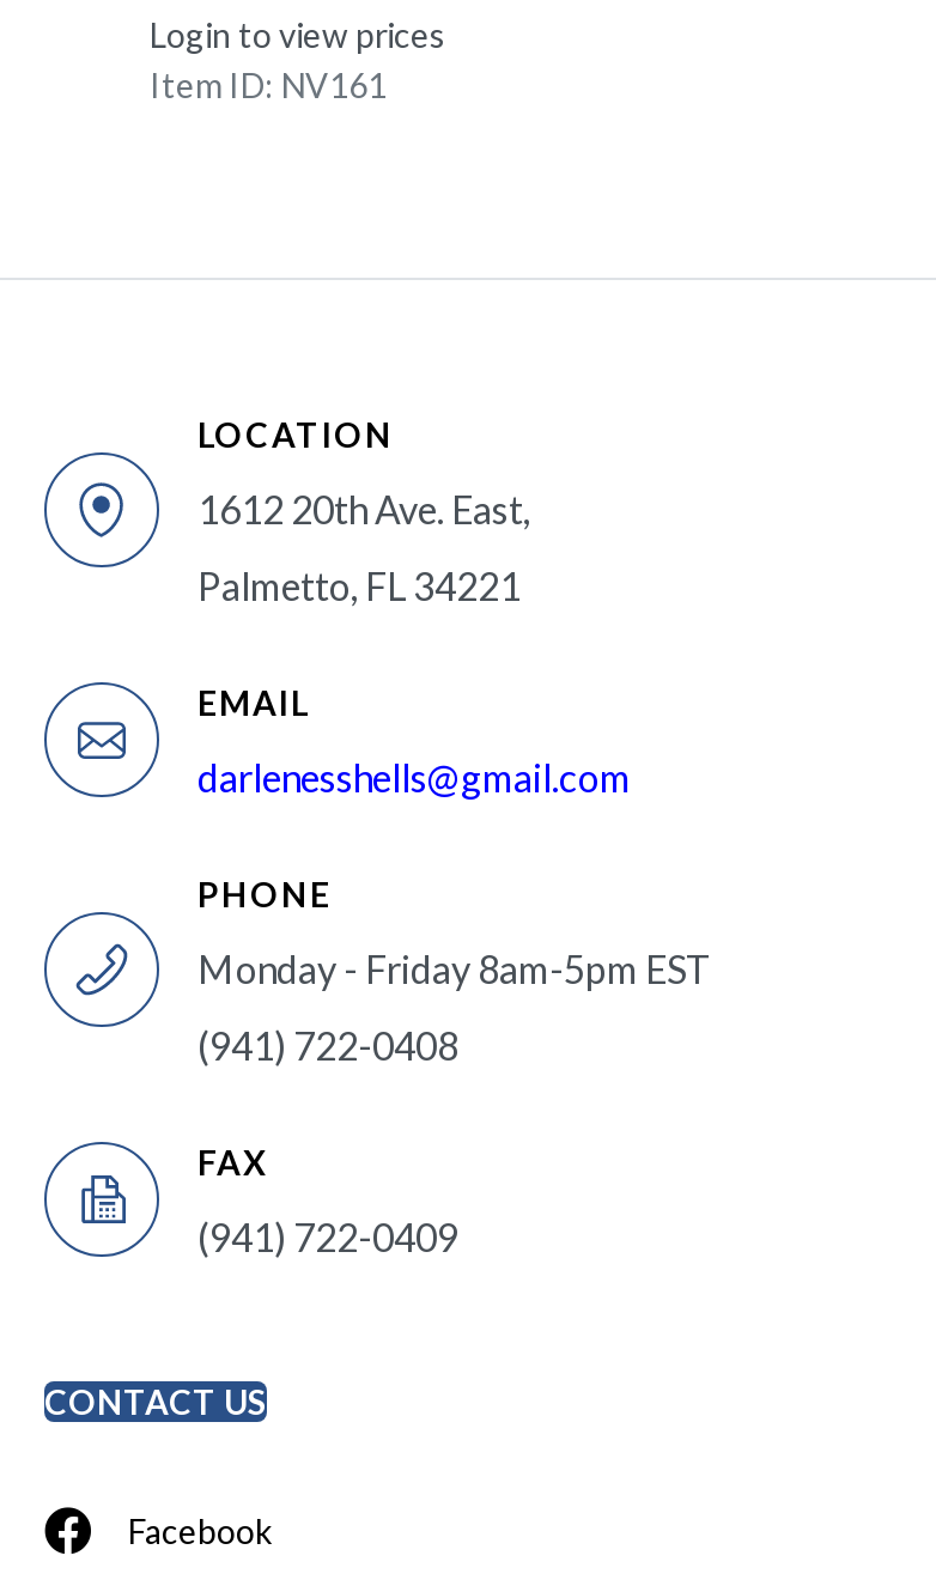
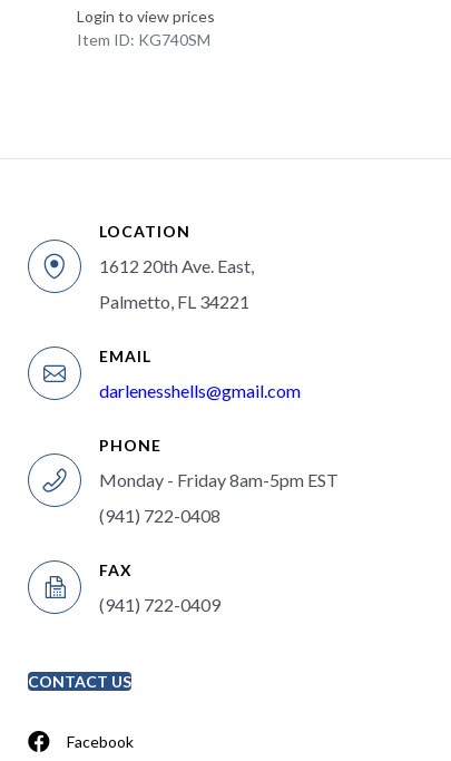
- Item ID: NV161
+ Item ID: KG740SM
